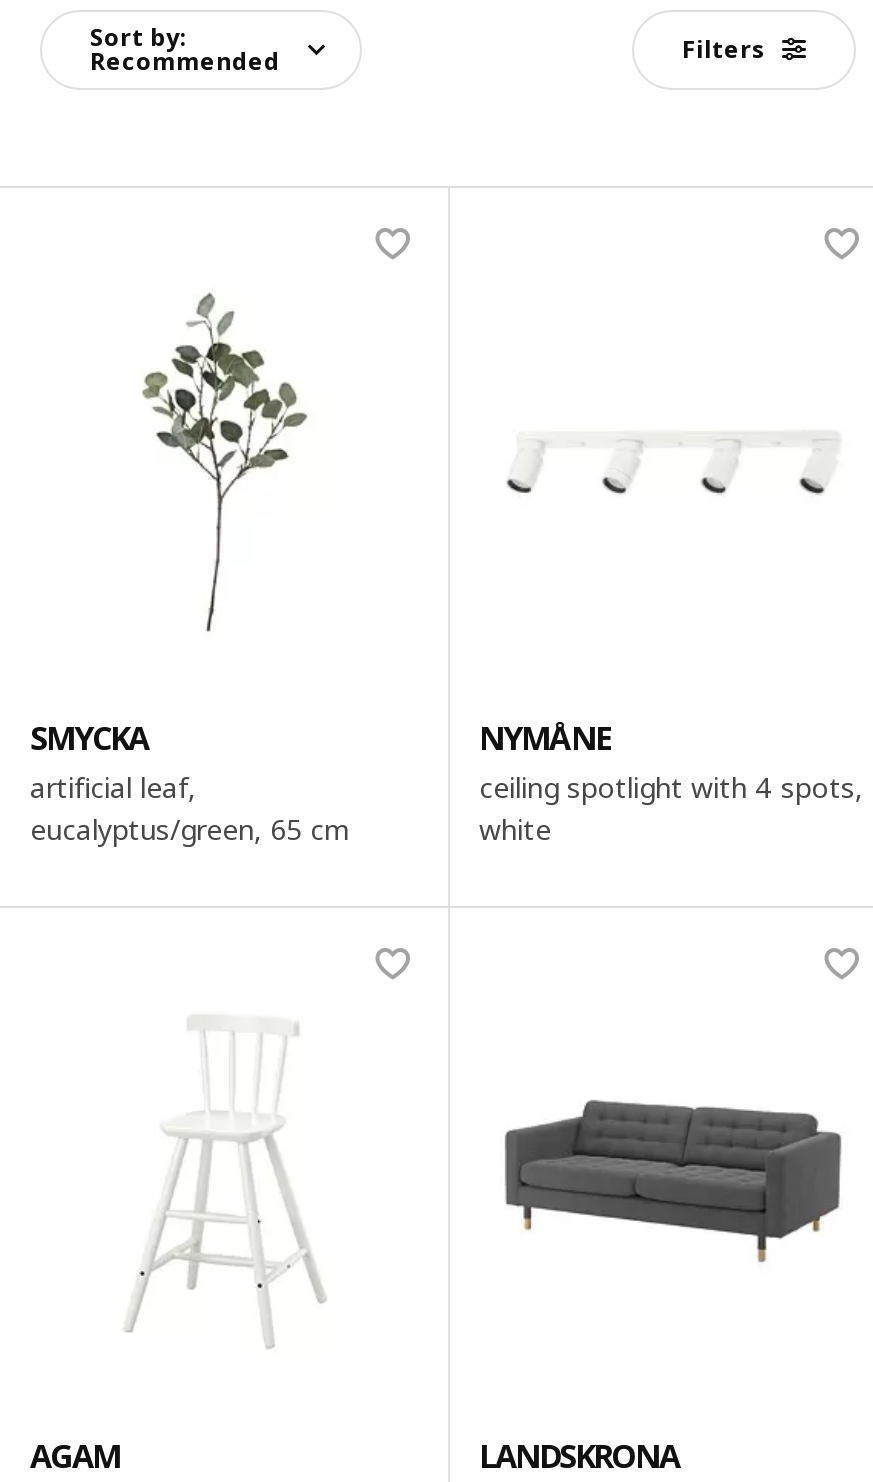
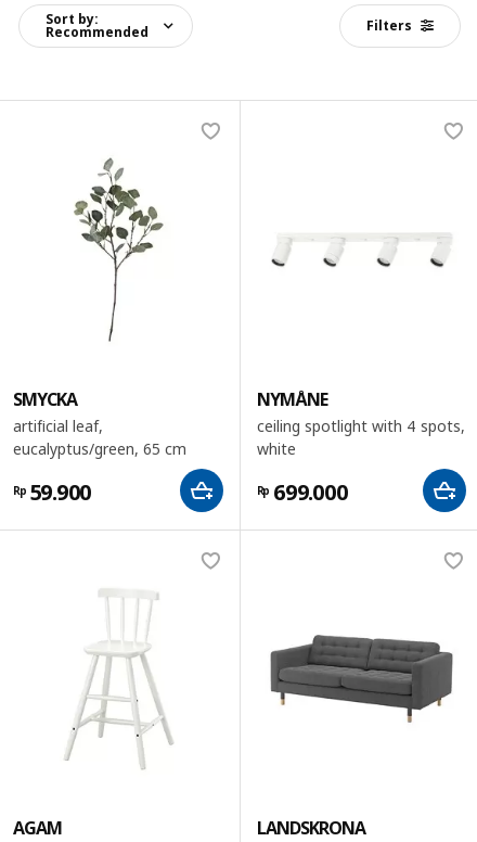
+ Rp 59.900

+ [image]
+ Rp 699.000

+ [image]
